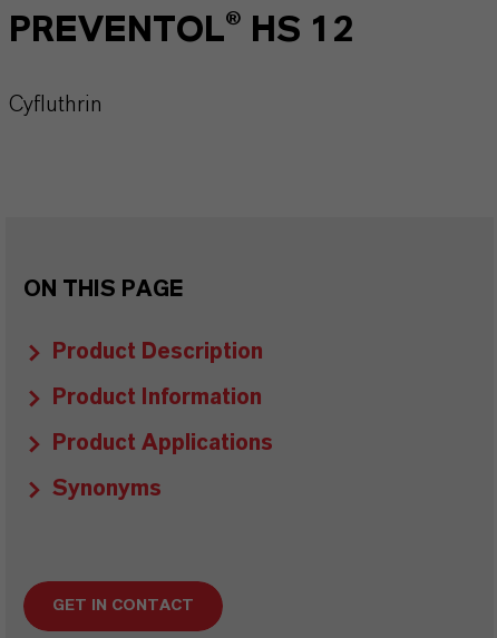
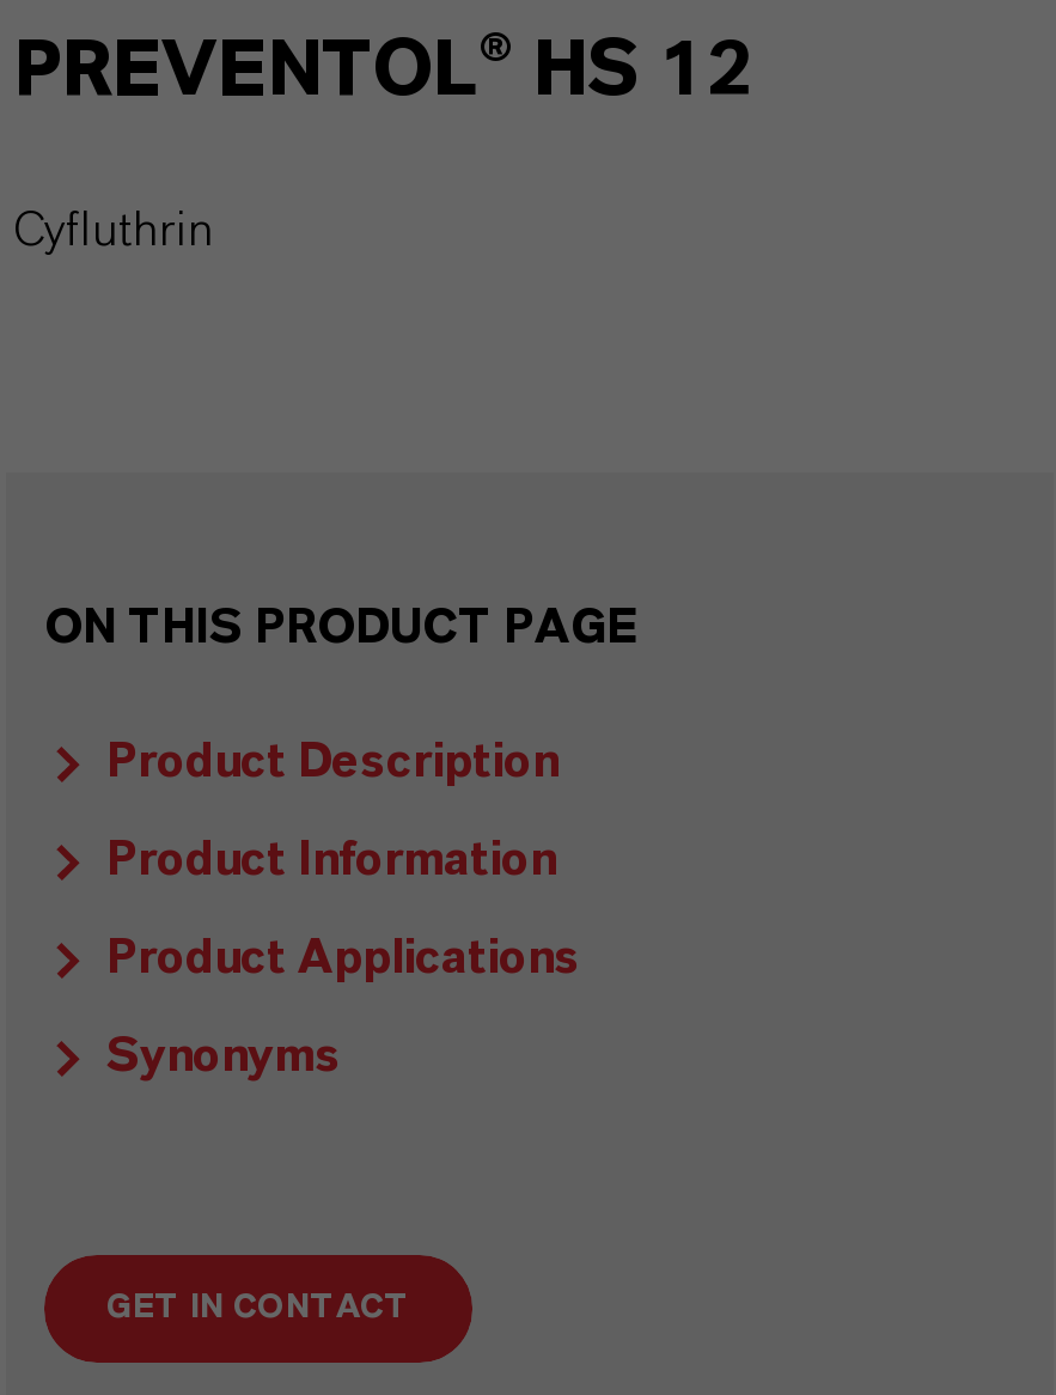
- ON THIS PAGE
+ ON THIS PRODUCT PAGE
